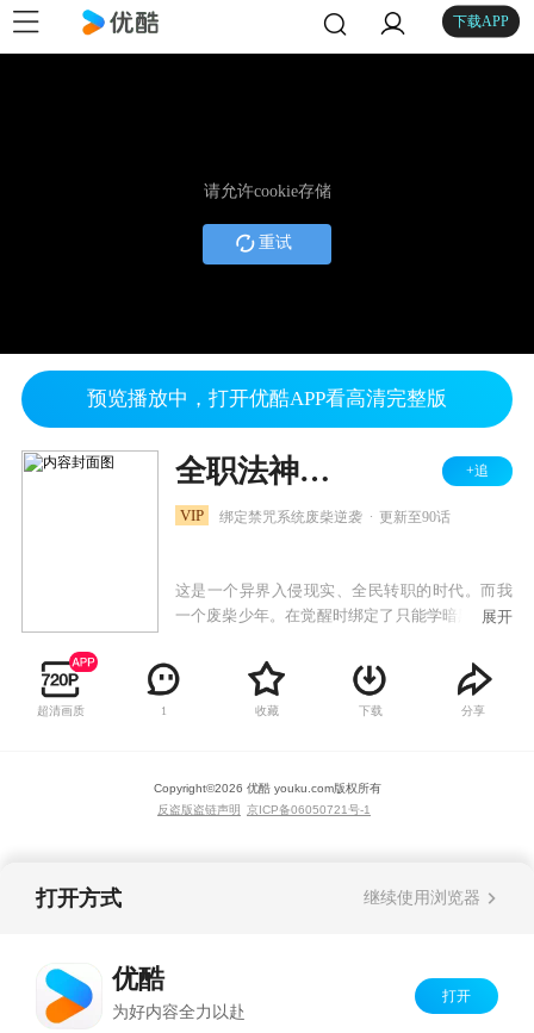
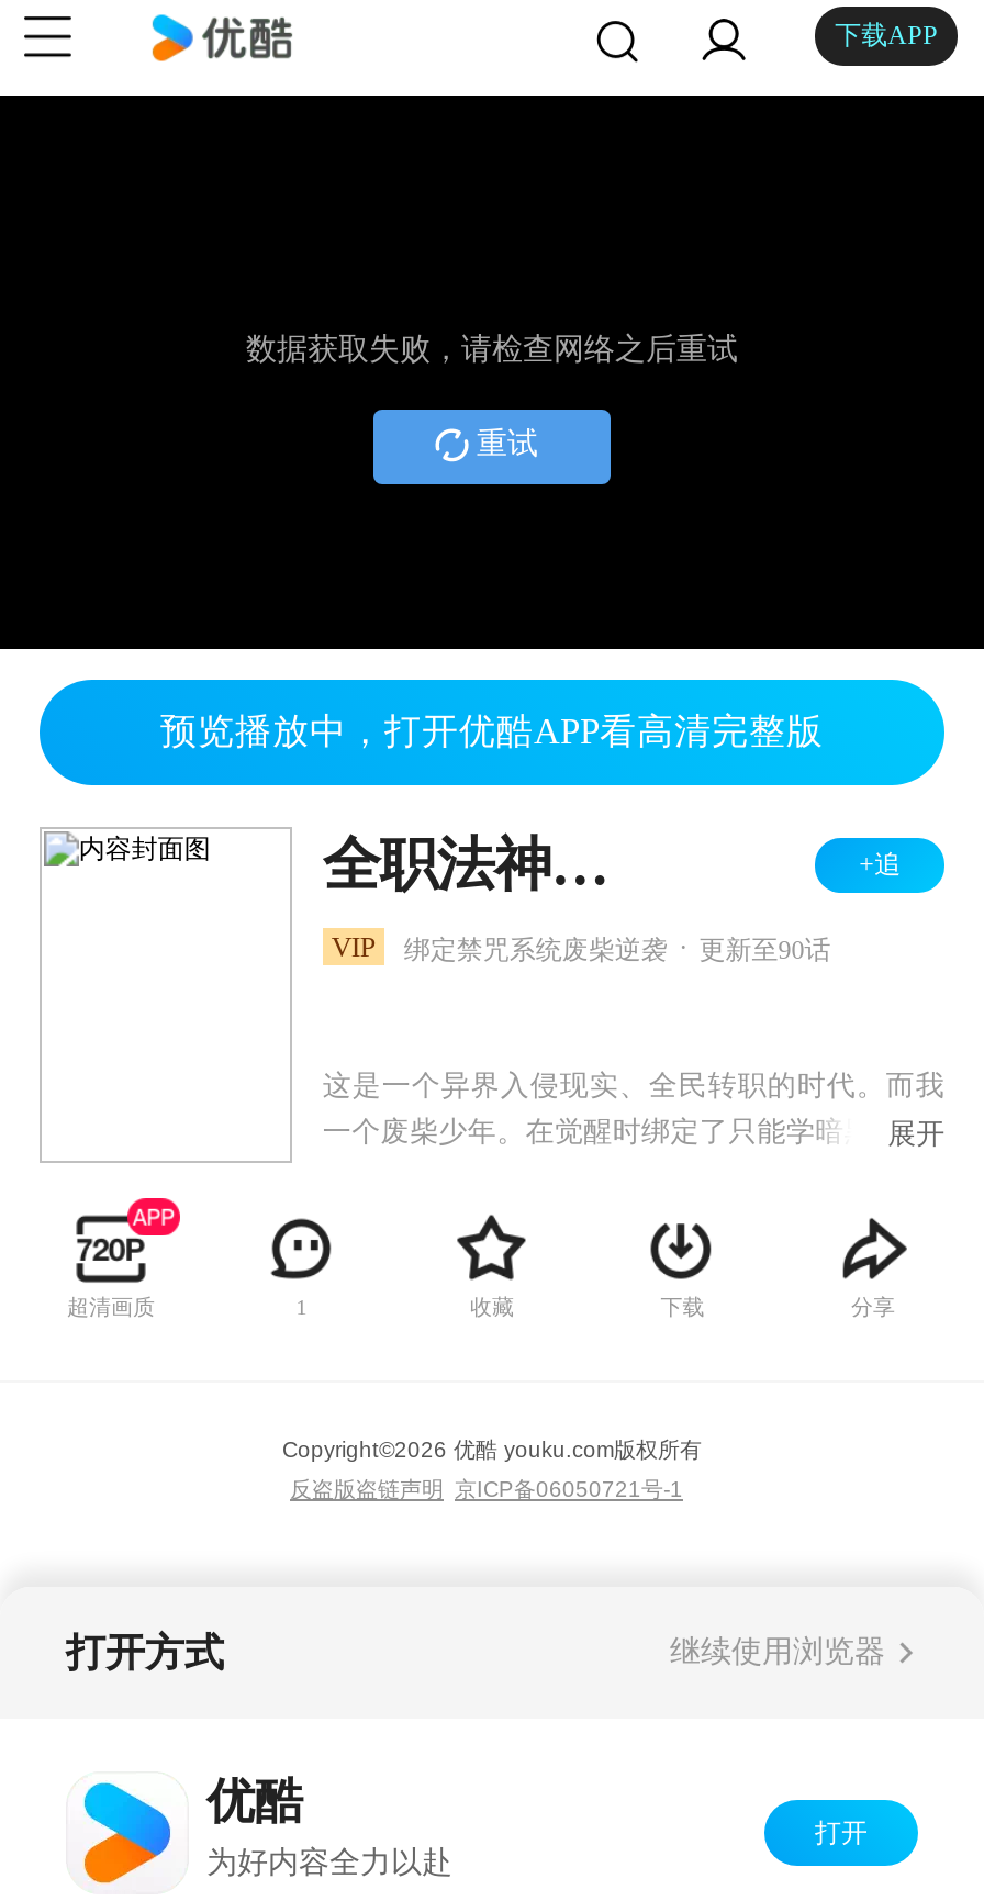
- 请允许cookie存储
+ 数据获取失败，请检查网络之后重试
